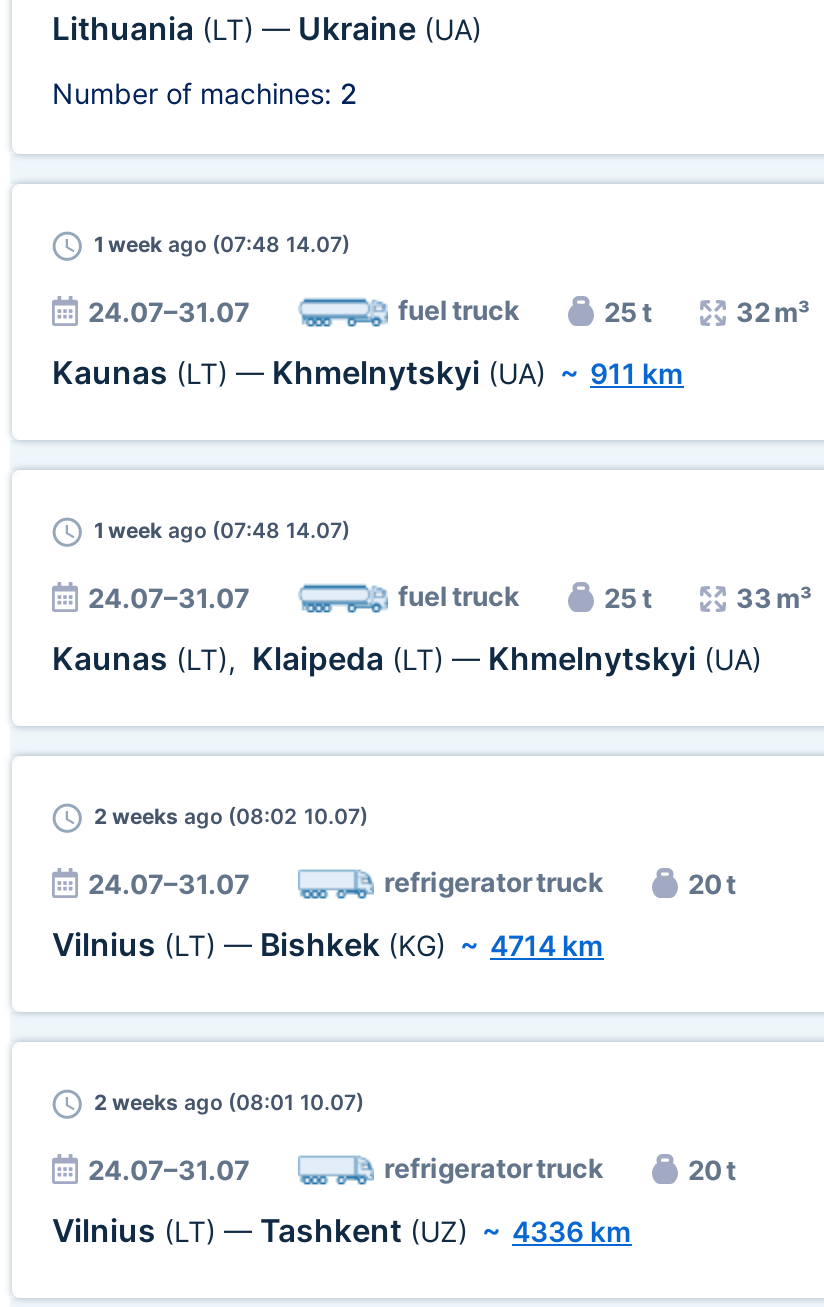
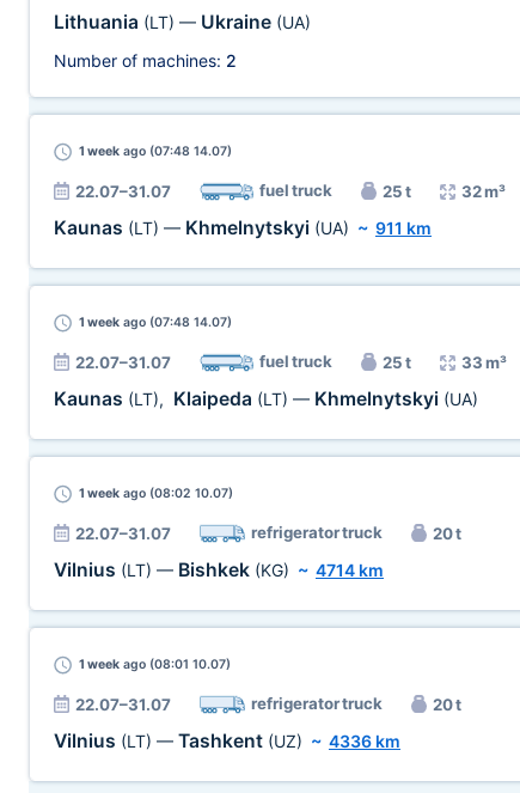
- 24.07–31.07
+ 22.07–31.07

- 24.07–31.07
+ 22.07–31.07

- 2 weeks ago (08:02 10.07)
+ 1 week ago (08:02 10.07)

- 24.07–31.07
+ 22.07–31.07

- 2 weeks ago (08:01 10.07)
+ 1 week ago (08:01 10.07)

- 24.07–31.07
+ 22.07–31.07
